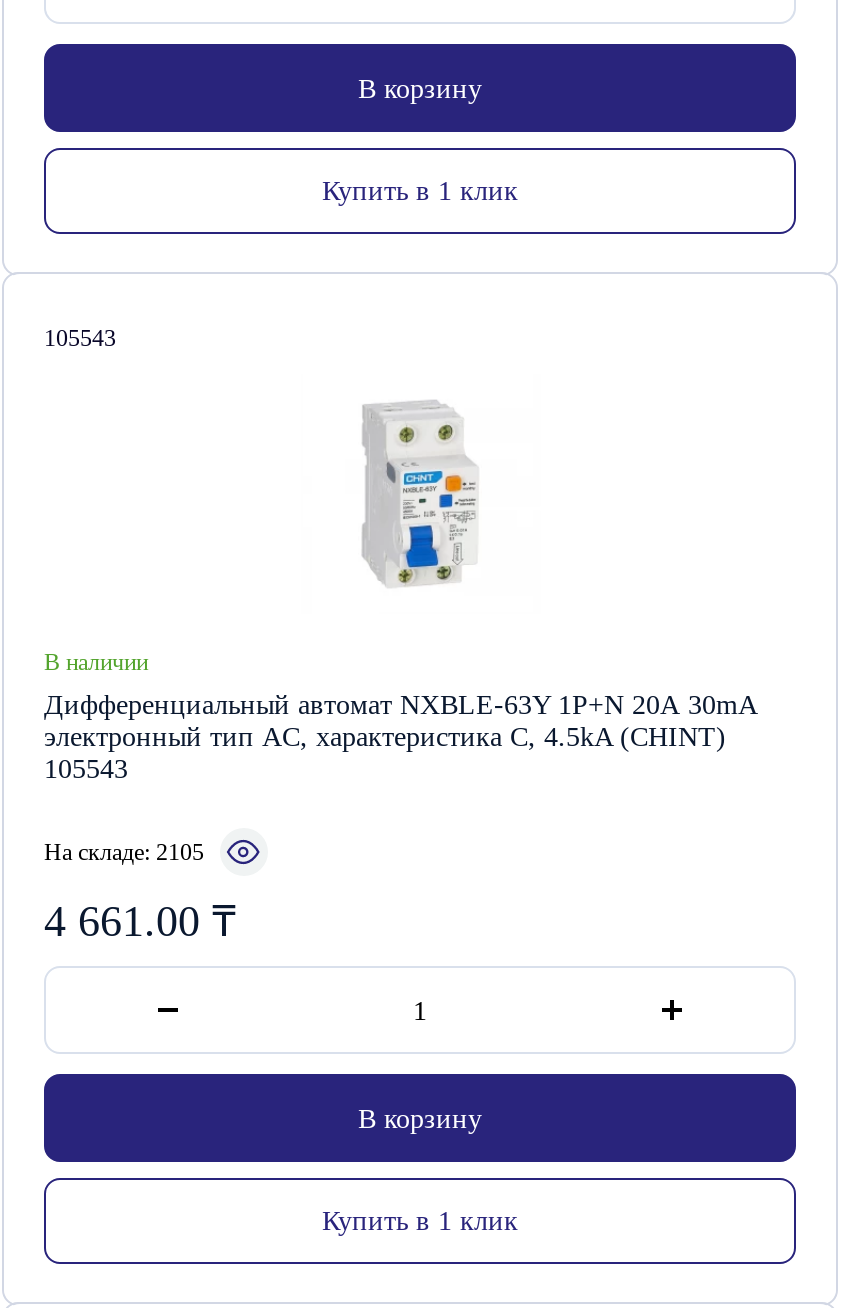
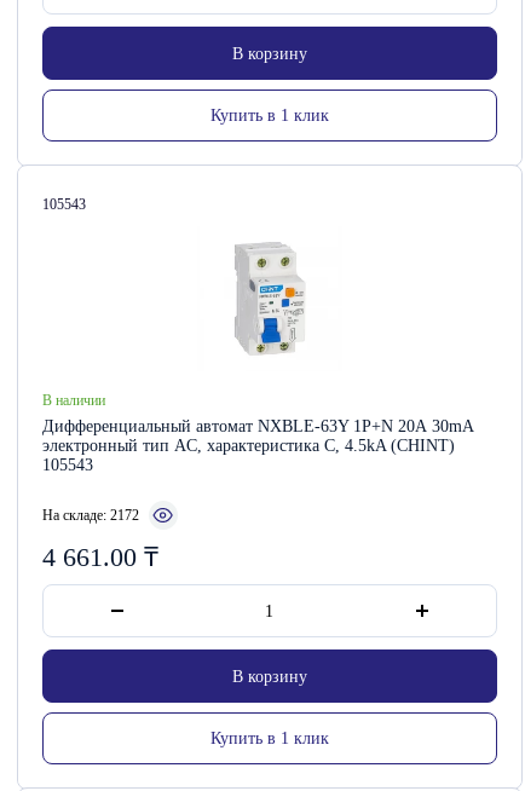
- На складе: 2105
+ На складе: 2172
